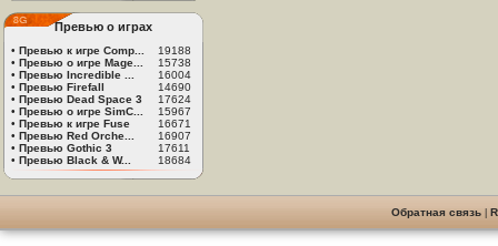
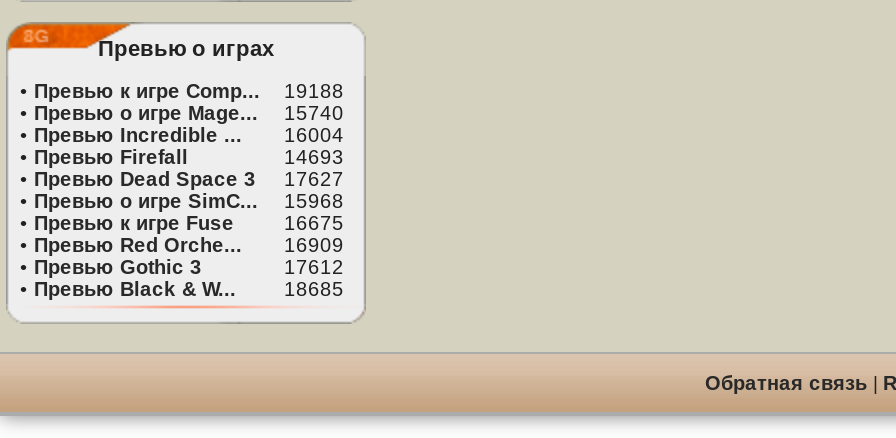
- • Превью о игре Mage... 15738
+ • Превью о игре Mage... 15740

- 14690
+ 14693

- • Превью Dead Space 3 17624
+ • Превью Dead Space 3 17627

- 15967
+ 15968

- 16671
+ 16675

- • Превью Red Orche... 16907
+ • Превью Red Orche... 16909

- 17611
+ 17612

- 18684
+ 18685
